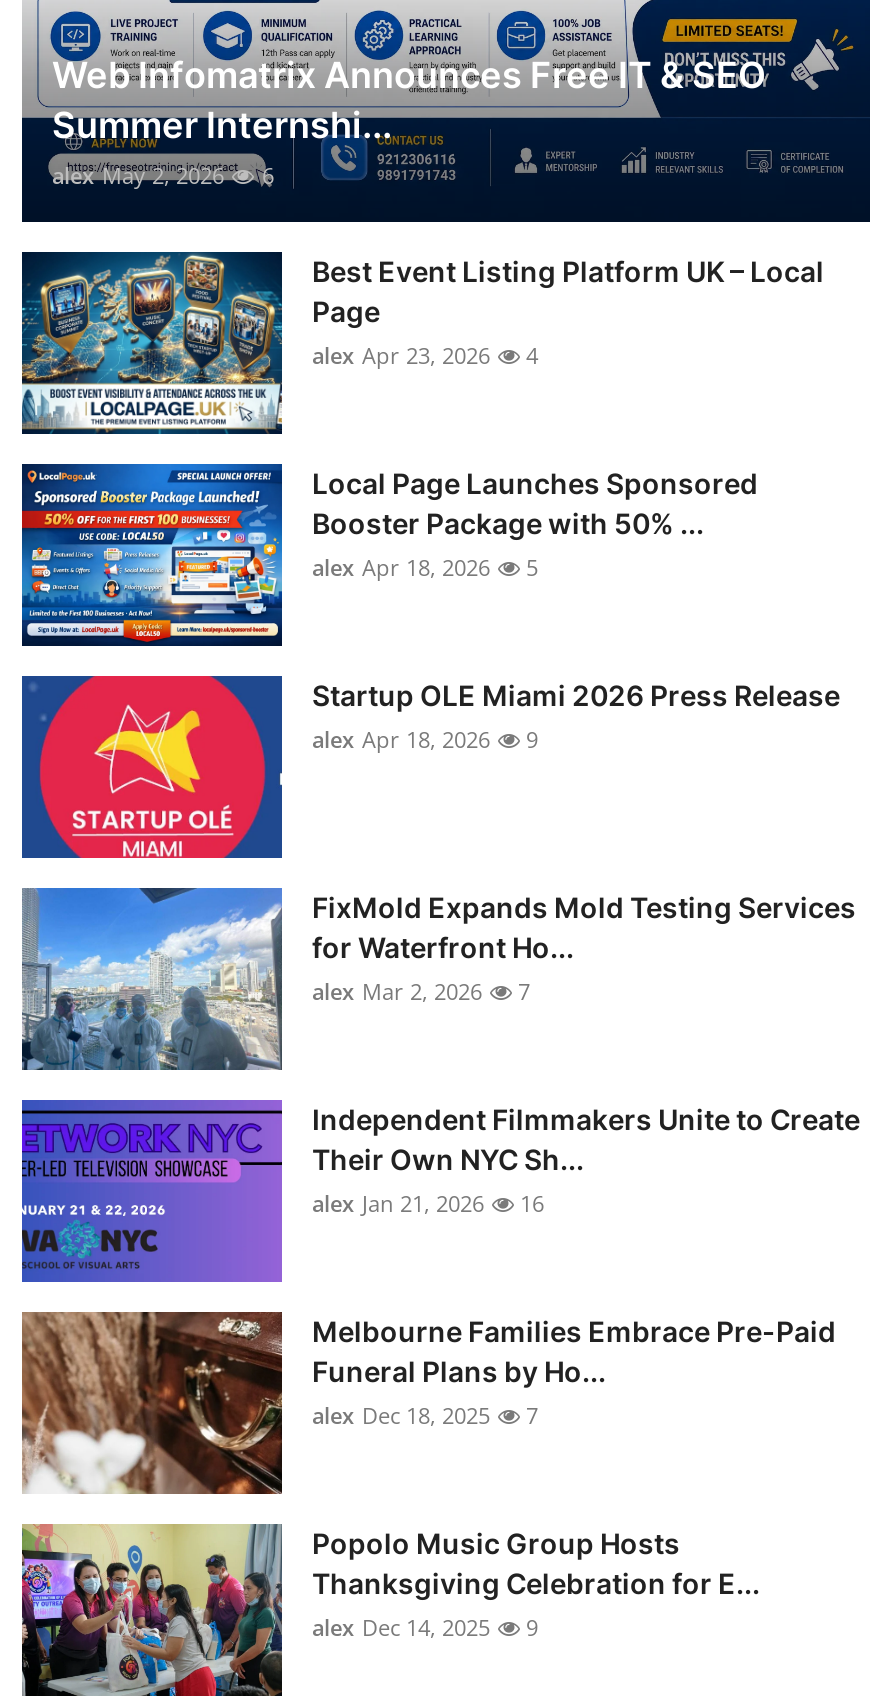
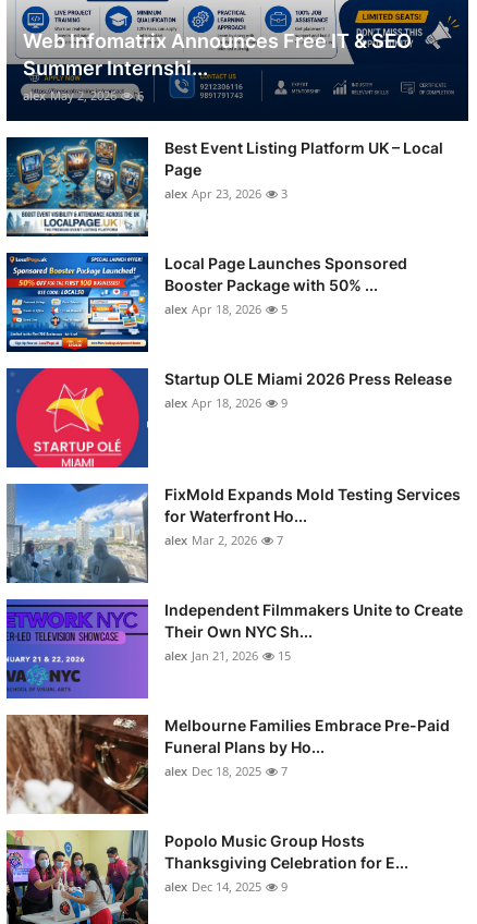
- alex Apr 23, 2026 4
+ alex Apr 23, 2026 3

- alex Jan 21, 2026 16
+ alex Jan 21, 2026 15
